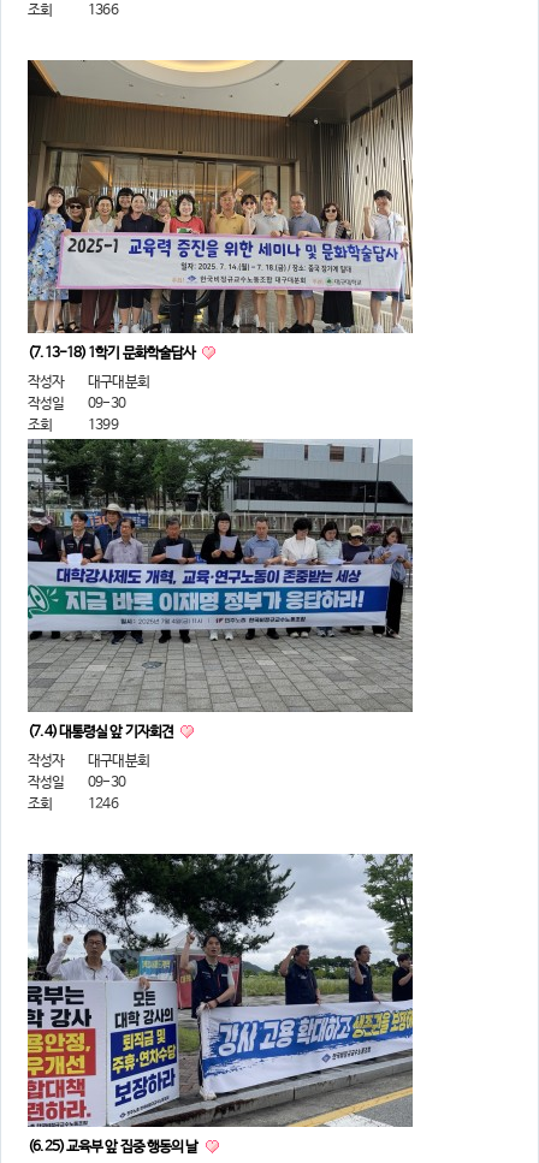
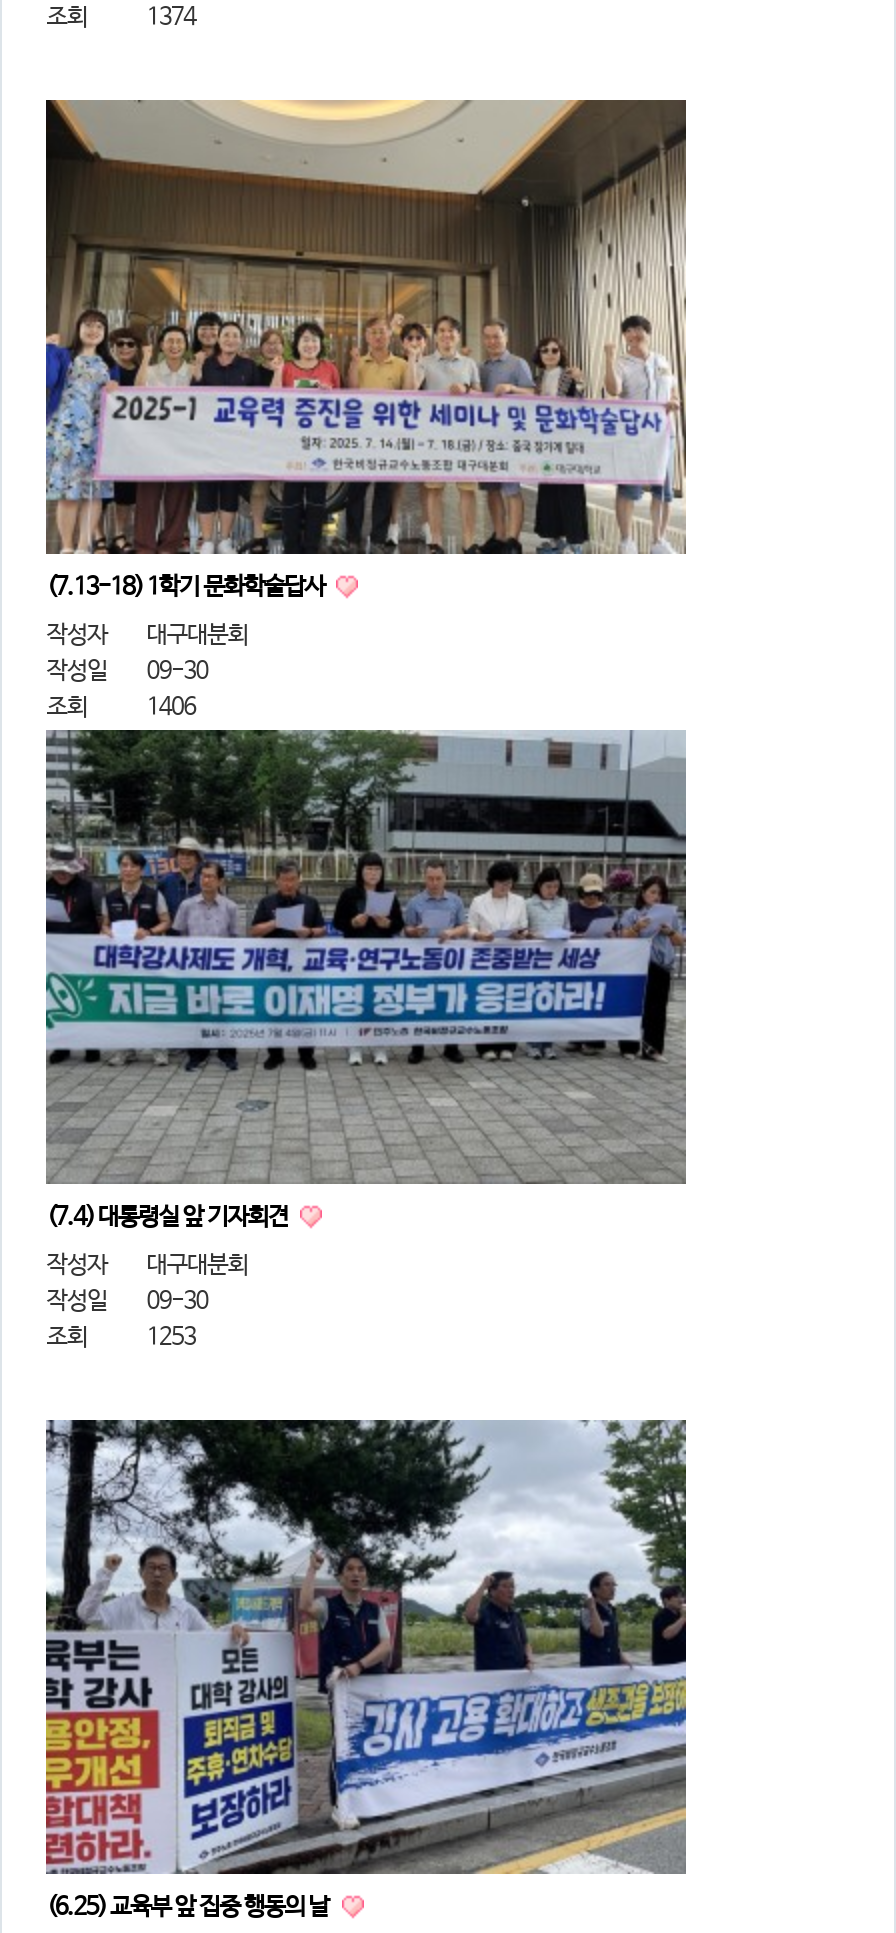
- 1366
+ 1374

- 1399
+ 1406

- 1246
+ 1253
